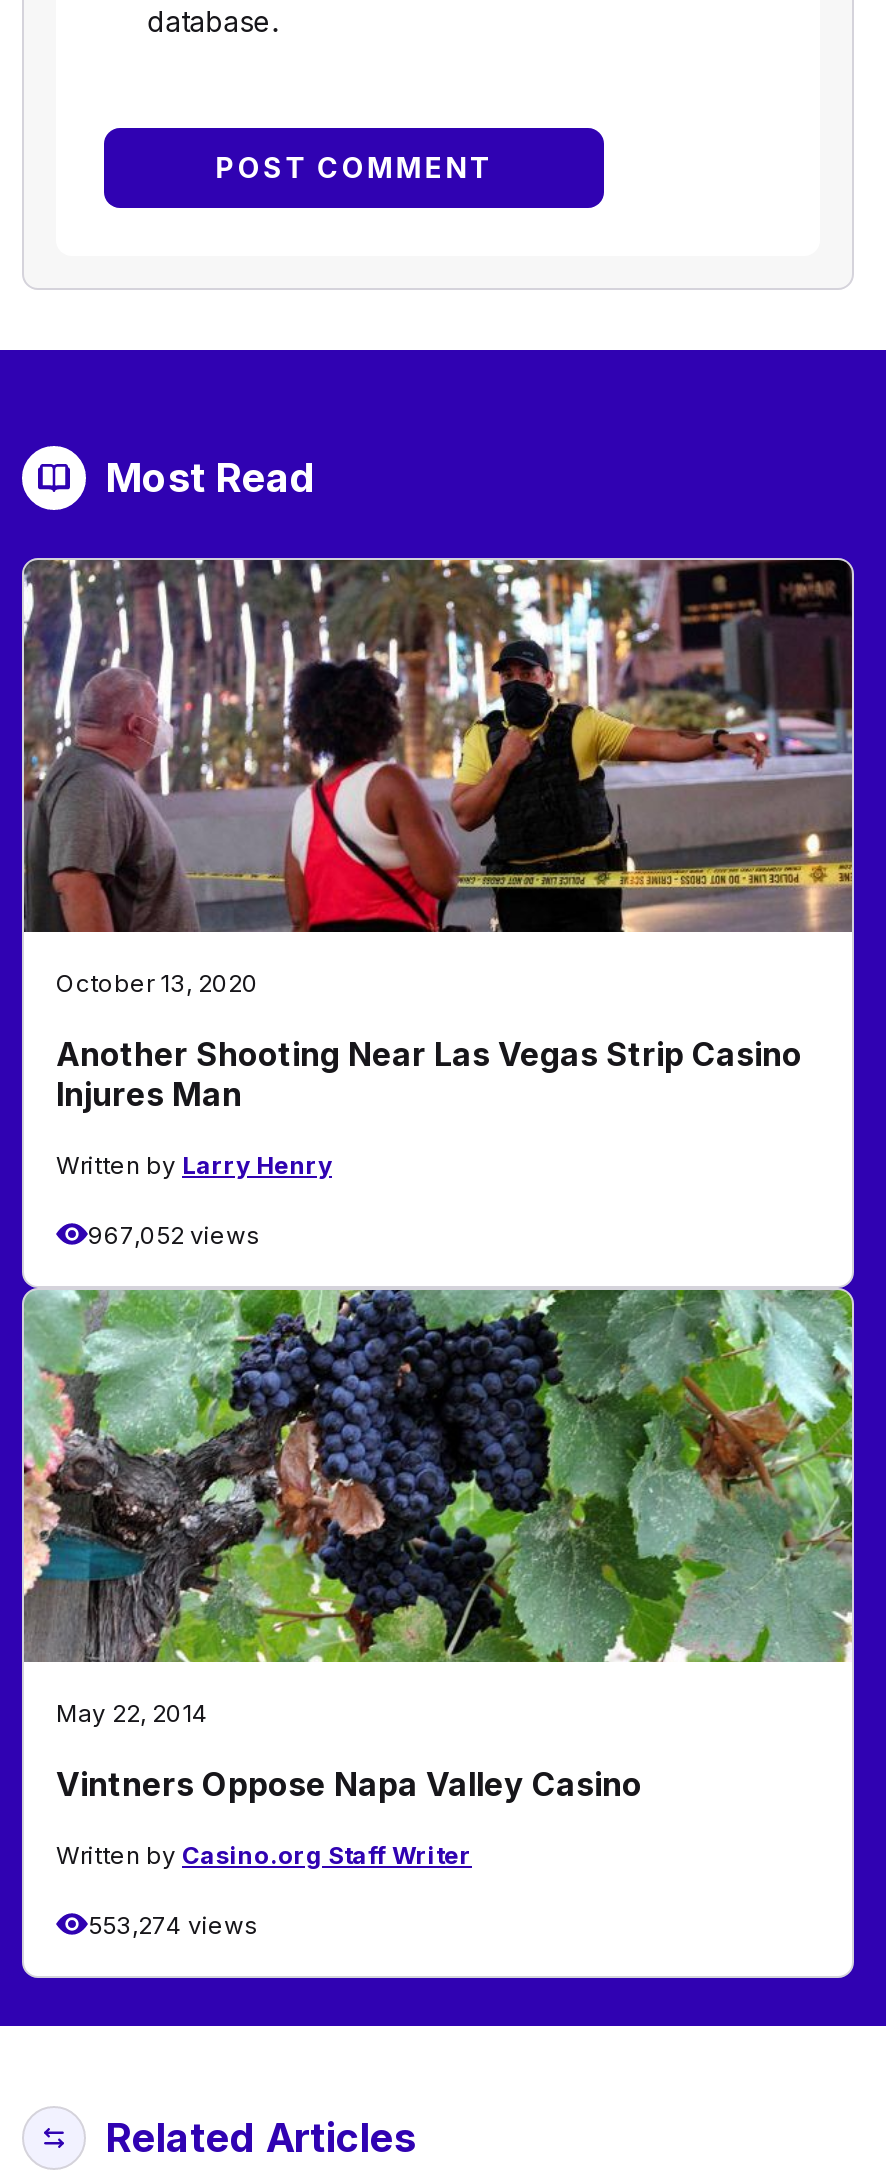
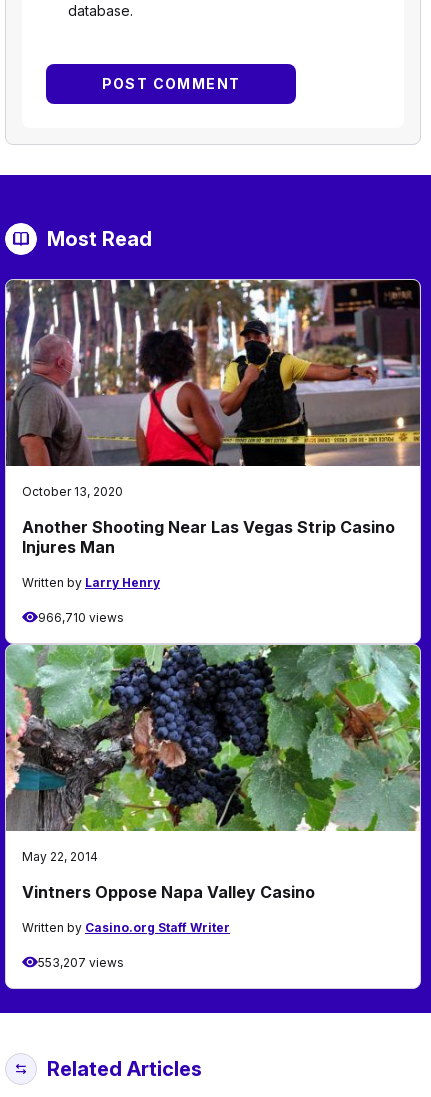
- 967,052 views
+ 966,710 views

- 553,274 views
+ 553,207 views
